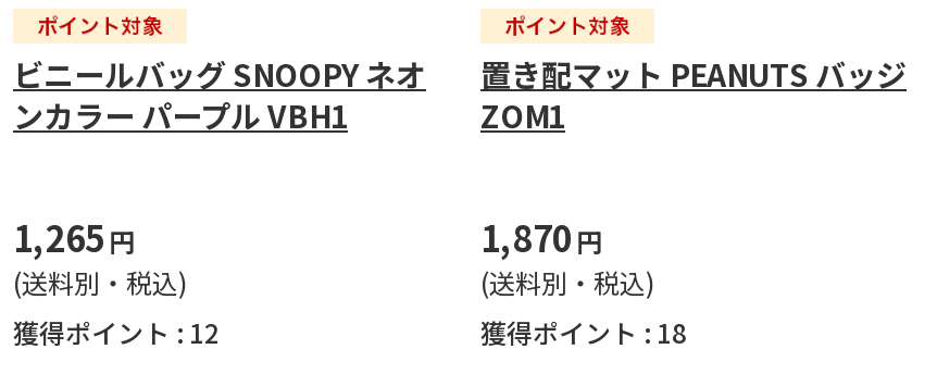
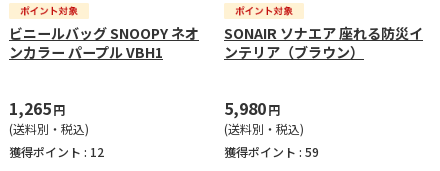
- 置き配マット PEANUTS バッジ
- ZOM1
+ SONAIR ソナエア 座れる防災イ
+ ンテリア（ブラウン）

- 1,870 円
+ 5,980 円

- 獲得ポイント : 18
+ 獲得ポイント : 59
